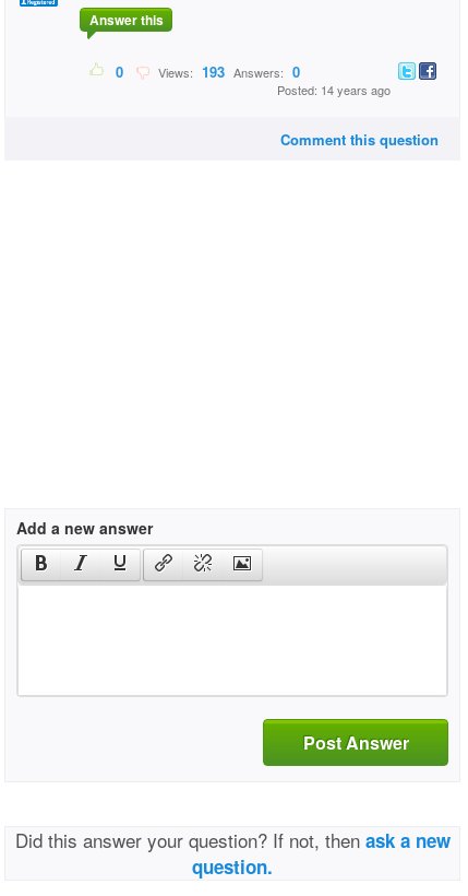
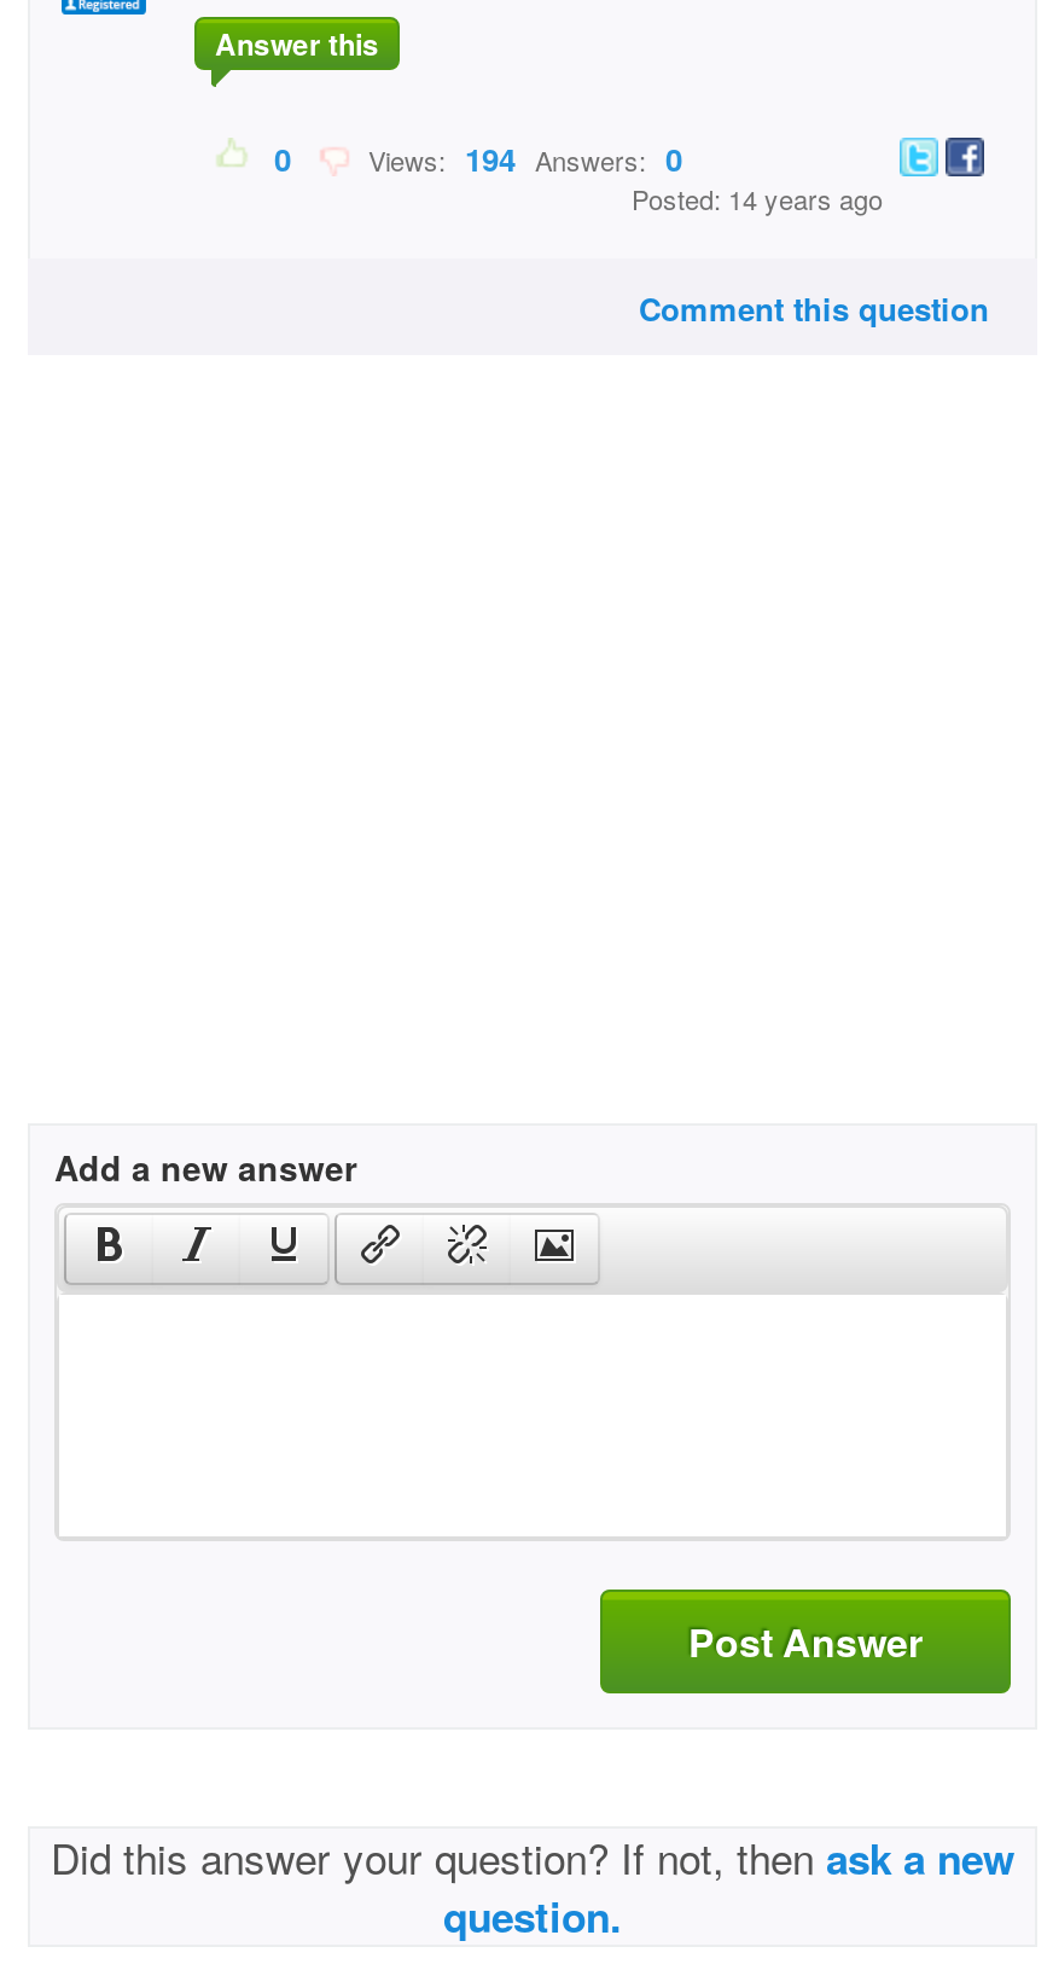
- Views: 193 Answers: 0
+ Views: 194 Answers: 0
